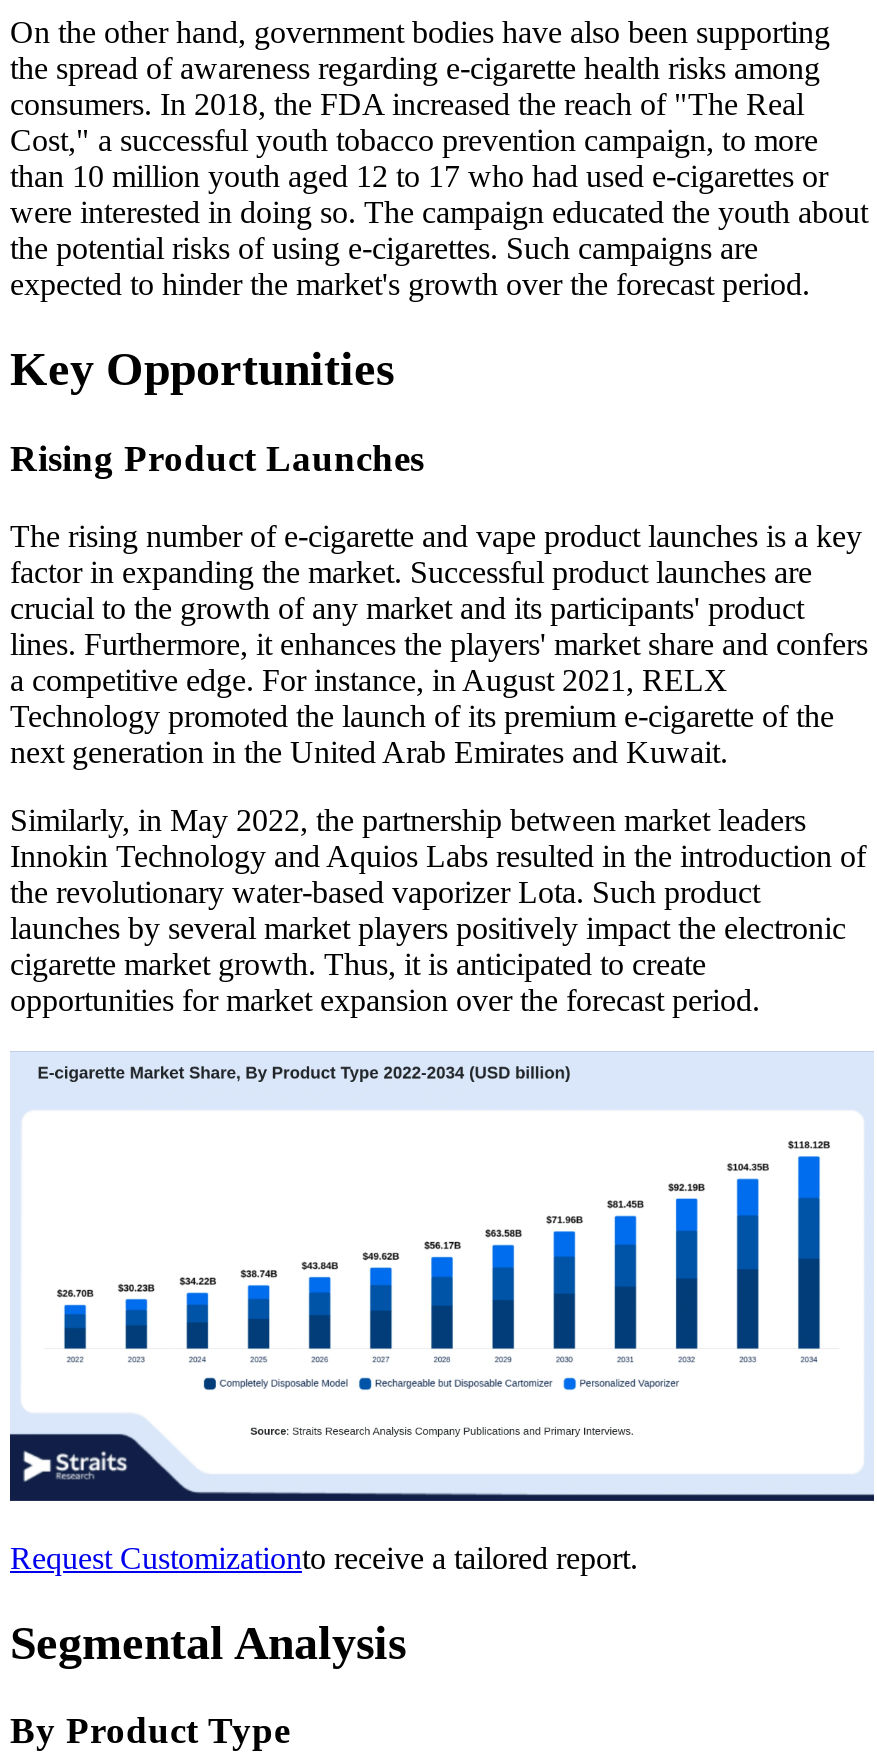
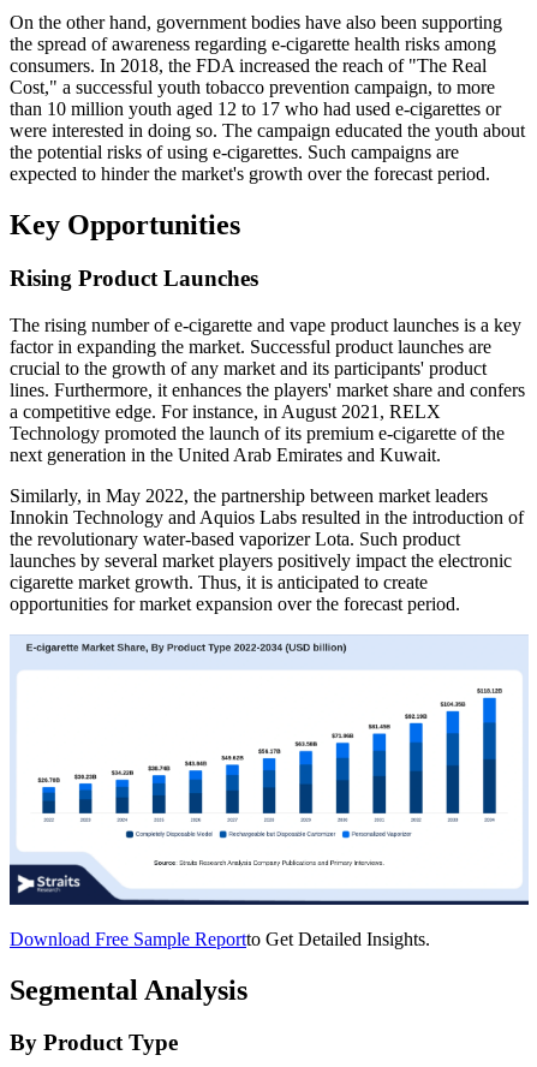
- Request Customizationto receive a tailored report.
+ Download Free Sample Reportto Get Detailed Insights.
